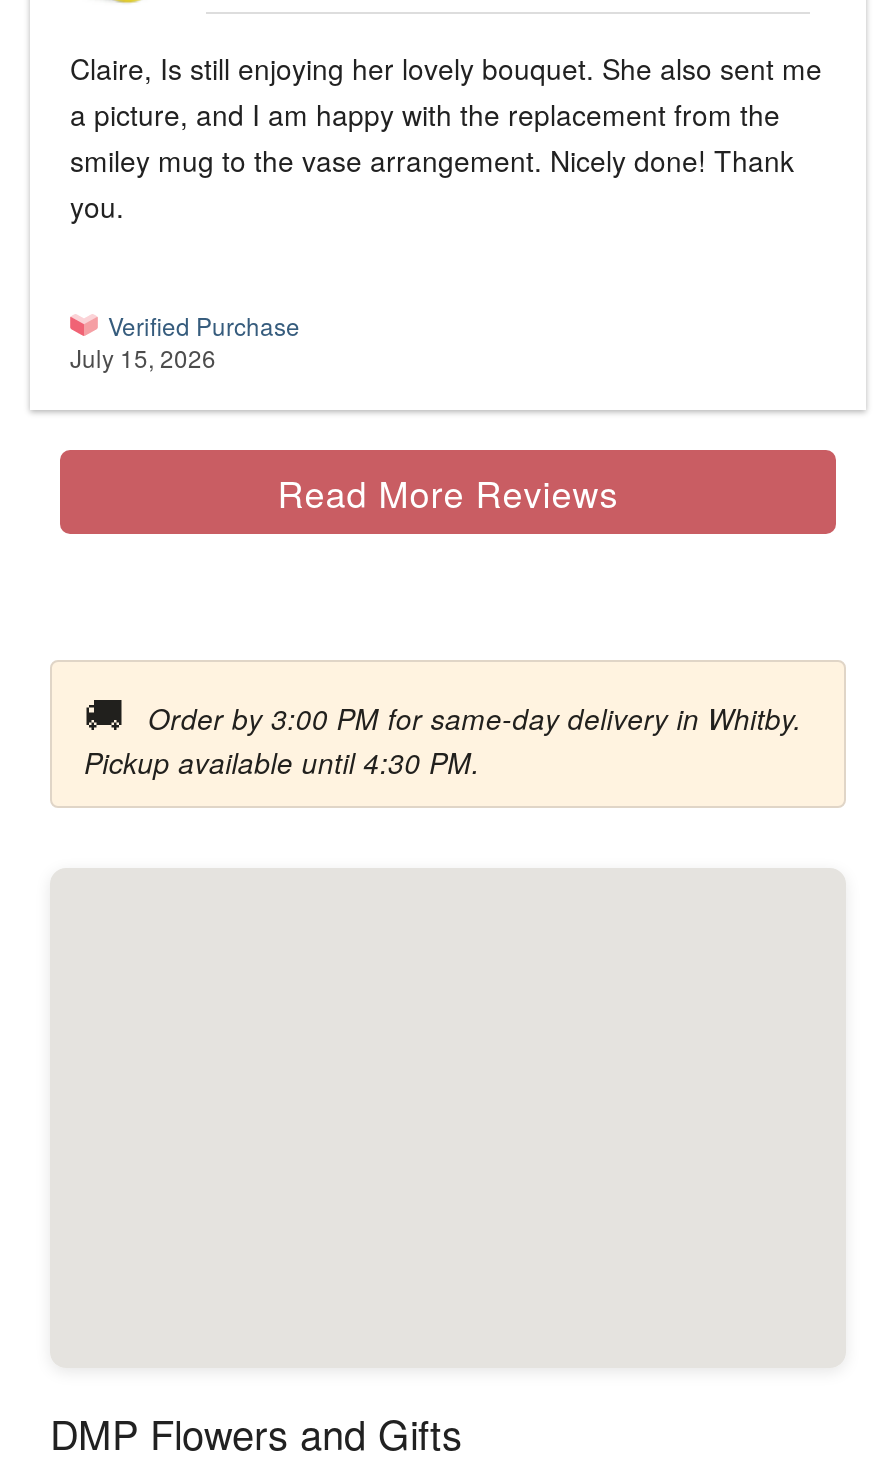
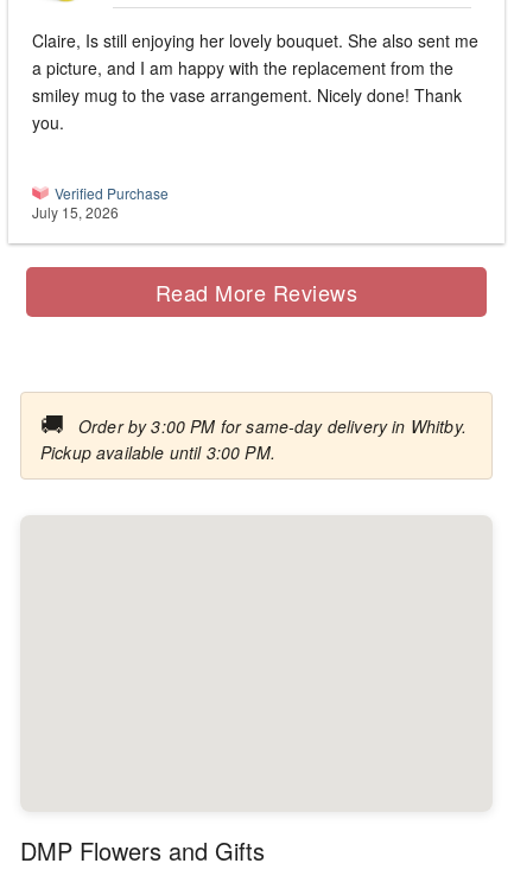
- Pickup available until 4:30 PM.
+ Pickup available until 3:00 PM.
